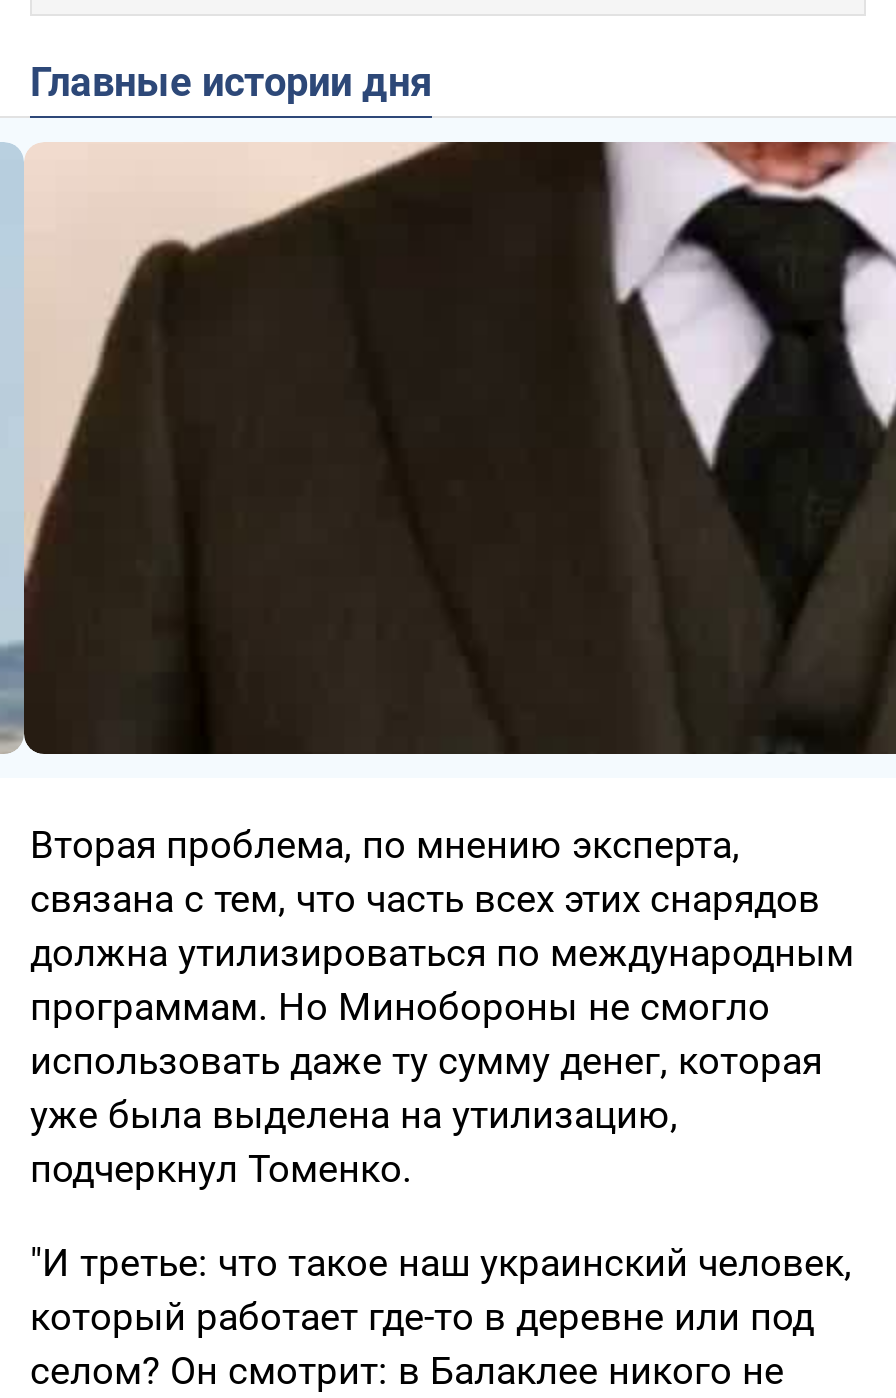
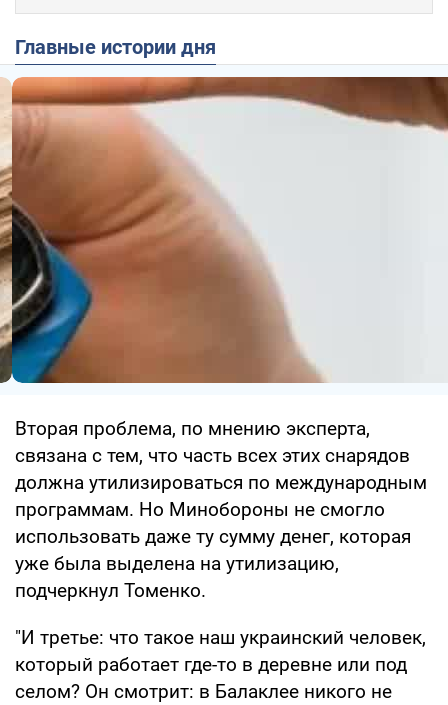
- [image]
+ [image]
